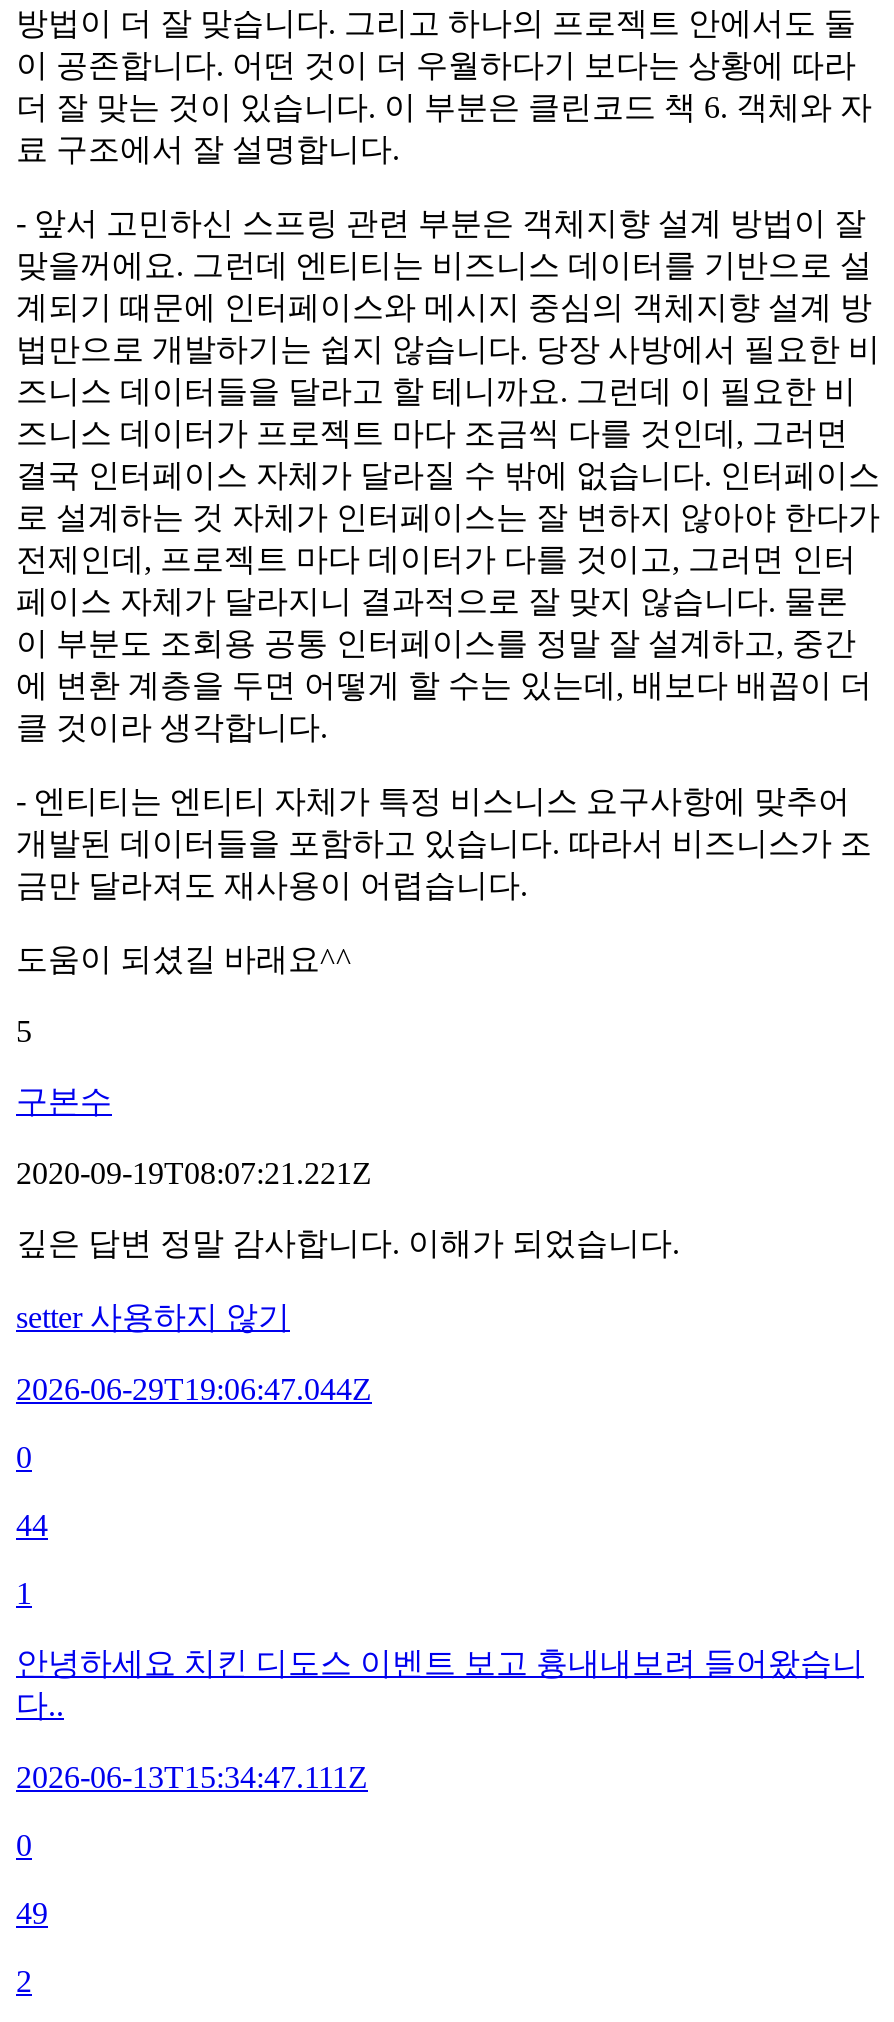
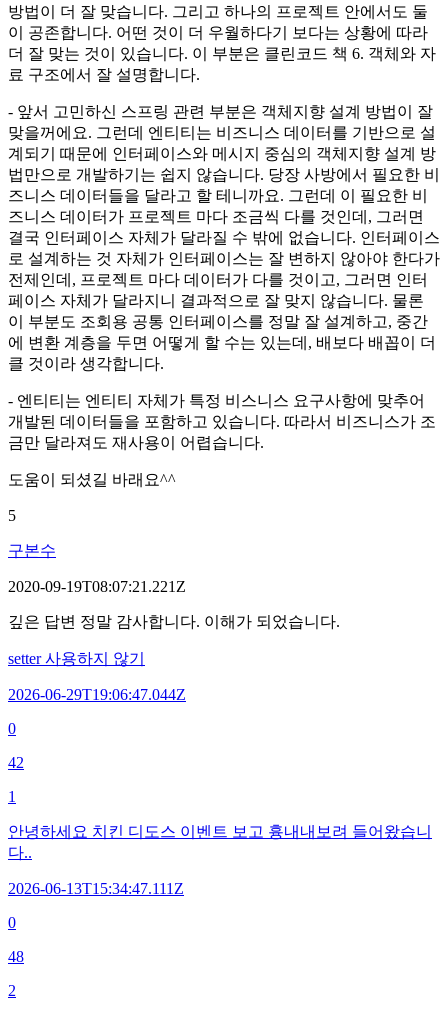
- 44
+ 42

- 49
+ 48
